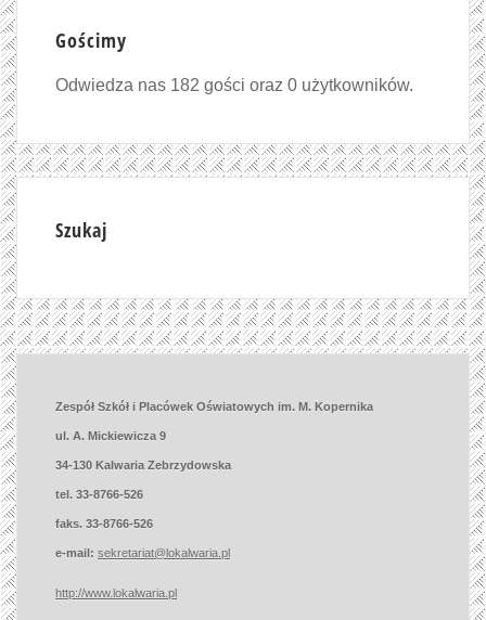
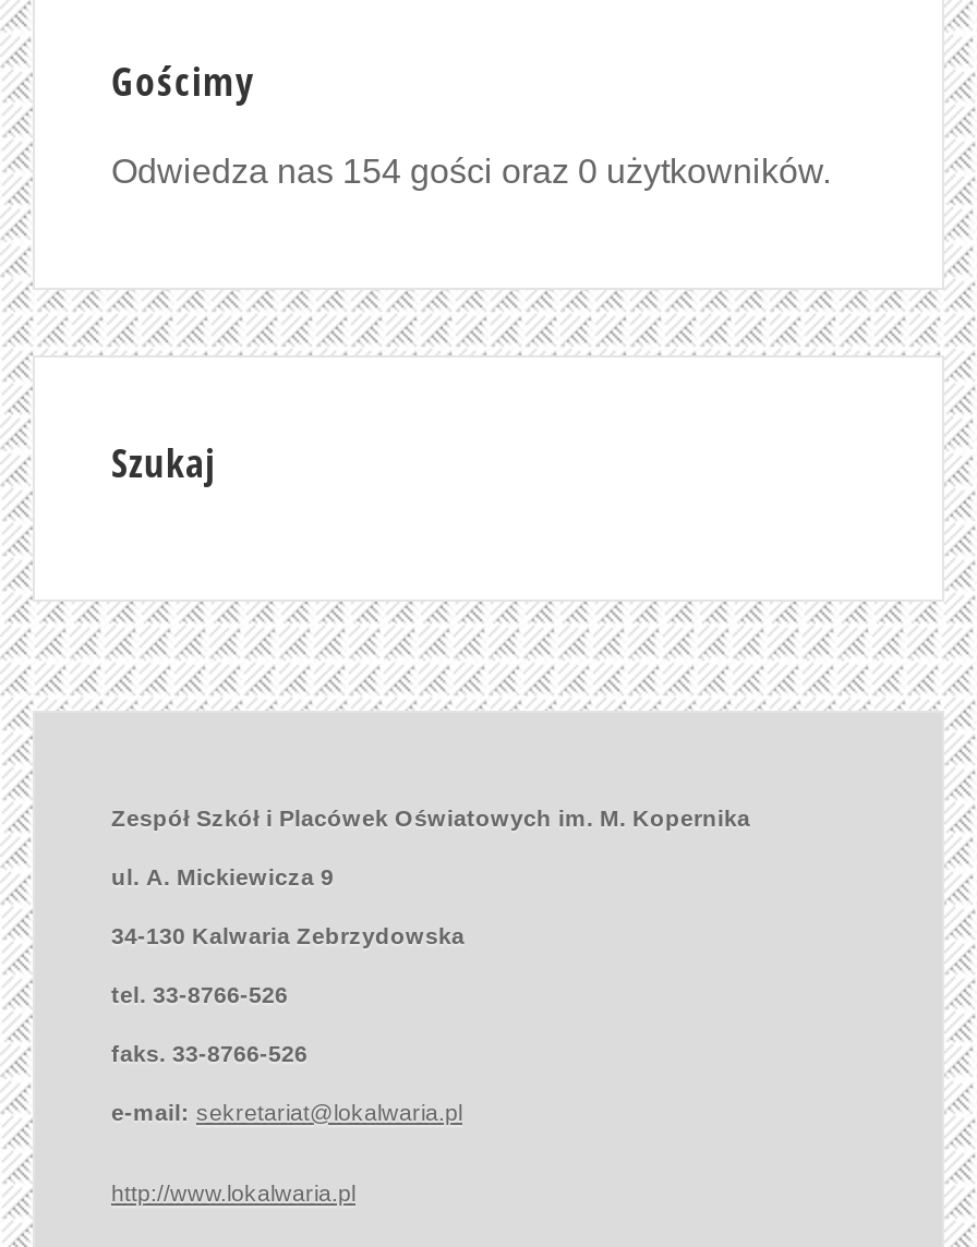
- Odwiedza nas 182 gości oraz 0 użytkowników.
+ Odwiedza nas 154 gości oraz 0 użytkowników.
